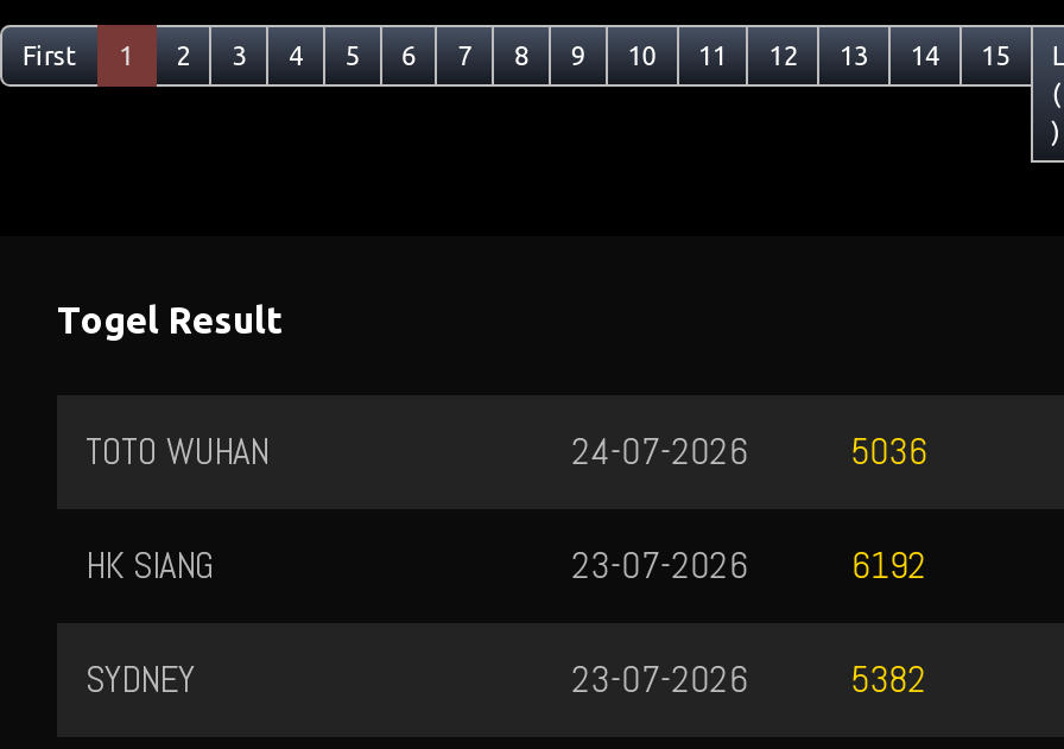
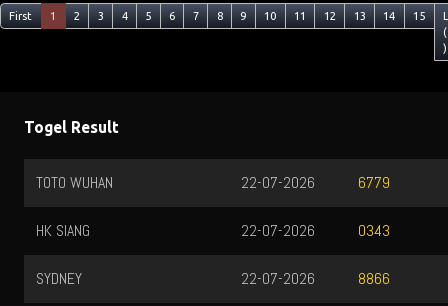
- 24-07-2026
+ 22-07-2026

- 5036
+ 6779

- 23-07-2026
+ 22-07-2026

- 6192
+ 0343

- 23-07-2026
+ 22-07-2026

- 5382
+ 8866
